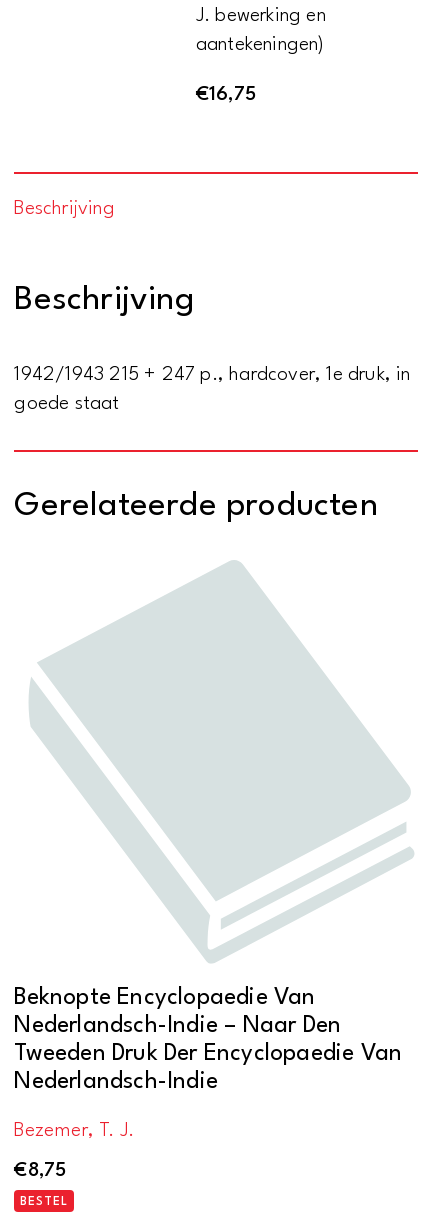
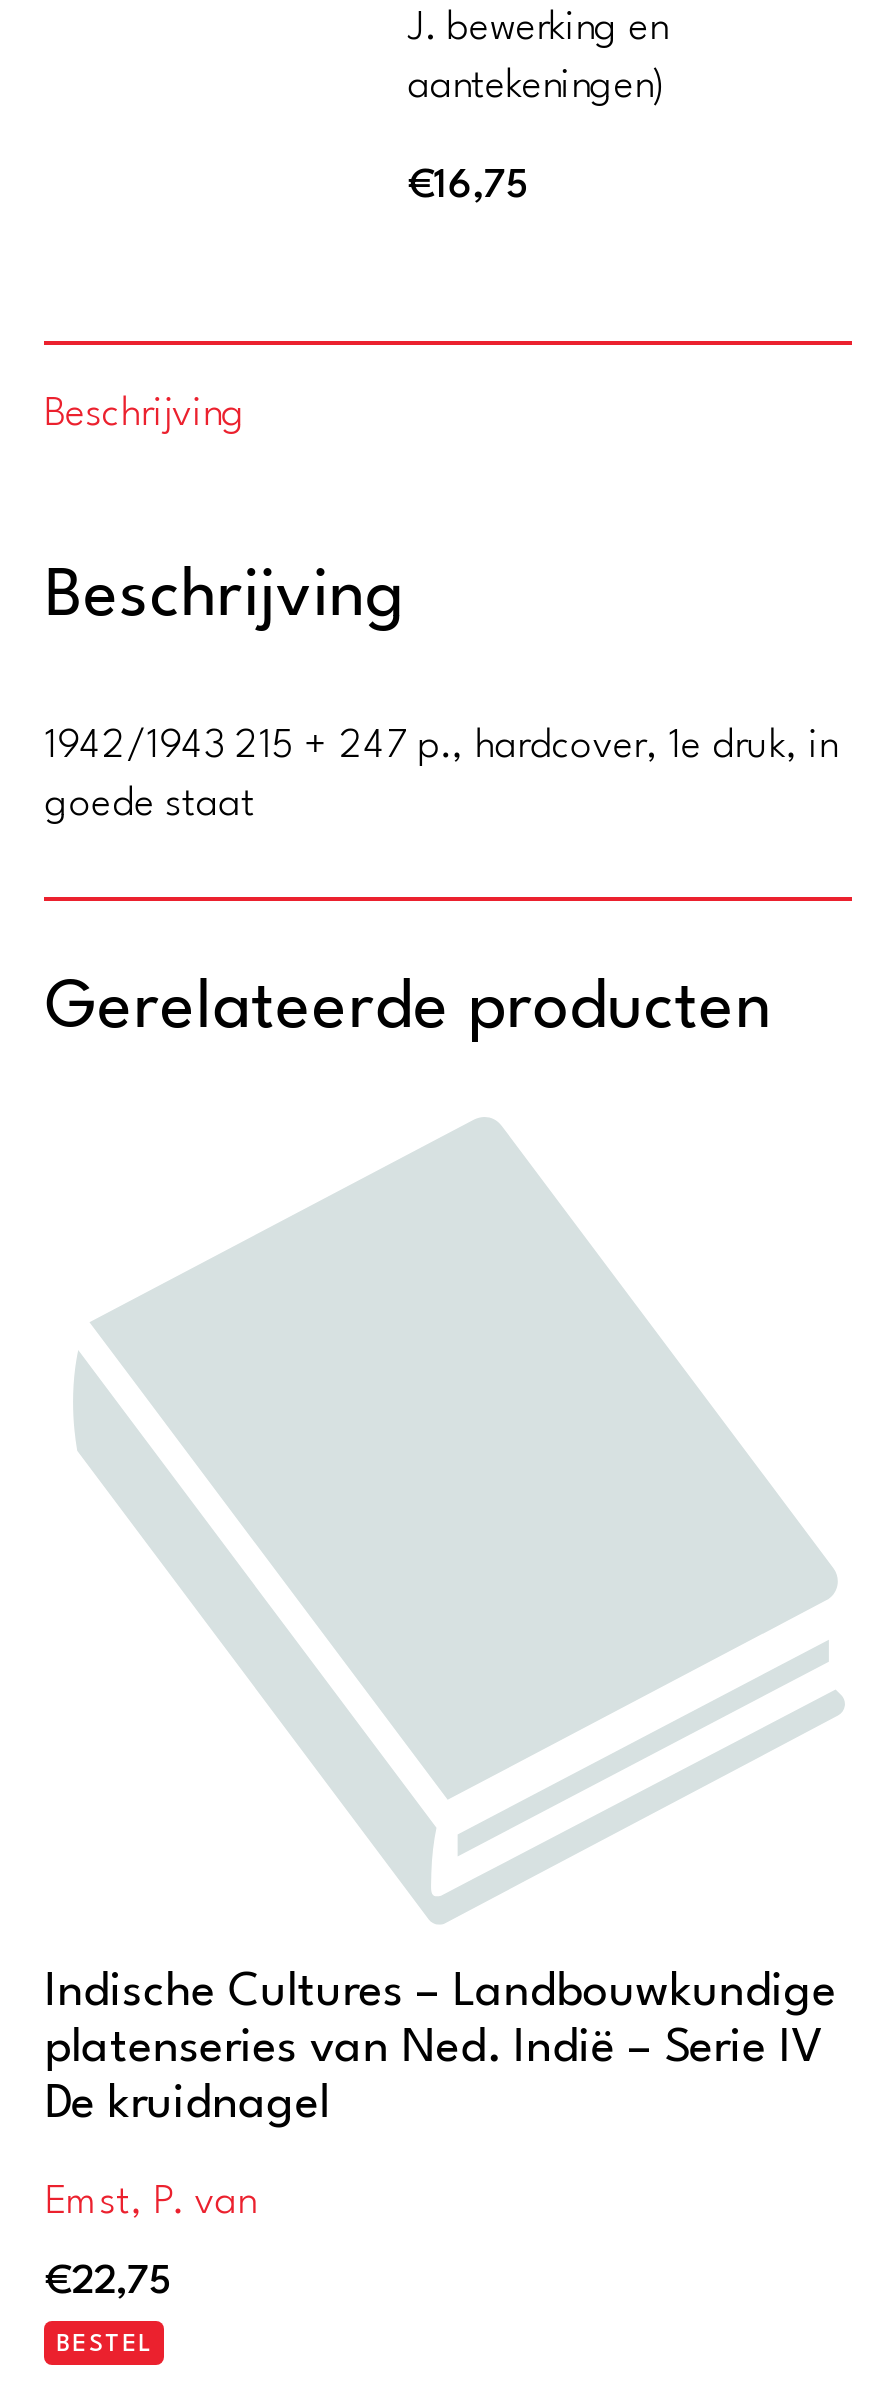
- Beknopte Encyclopaedie Van
- Nederlandsch-Indie – Naar Den
- Tweeden Druk Der Encyclopaedie Van
- Nederlandsch-Indie
+ Indische Cultures – Landbouwkundige
+ platenseries van Ned. Indië – Serie IV
+ De kruidnagel

- Bezemer, T. J.
+ Emst, P. van

- €8,75
+ €22,75
